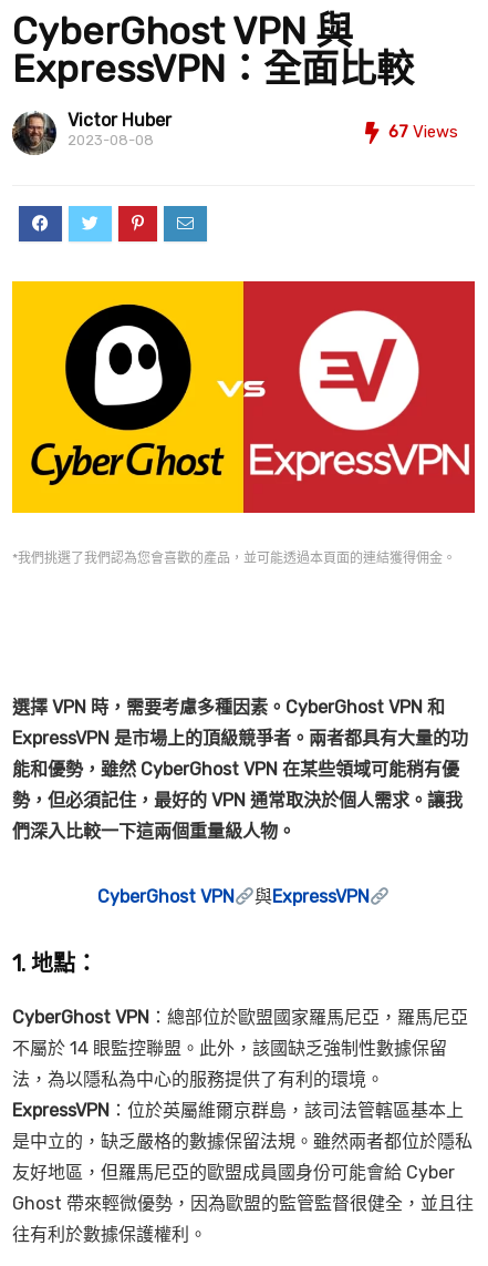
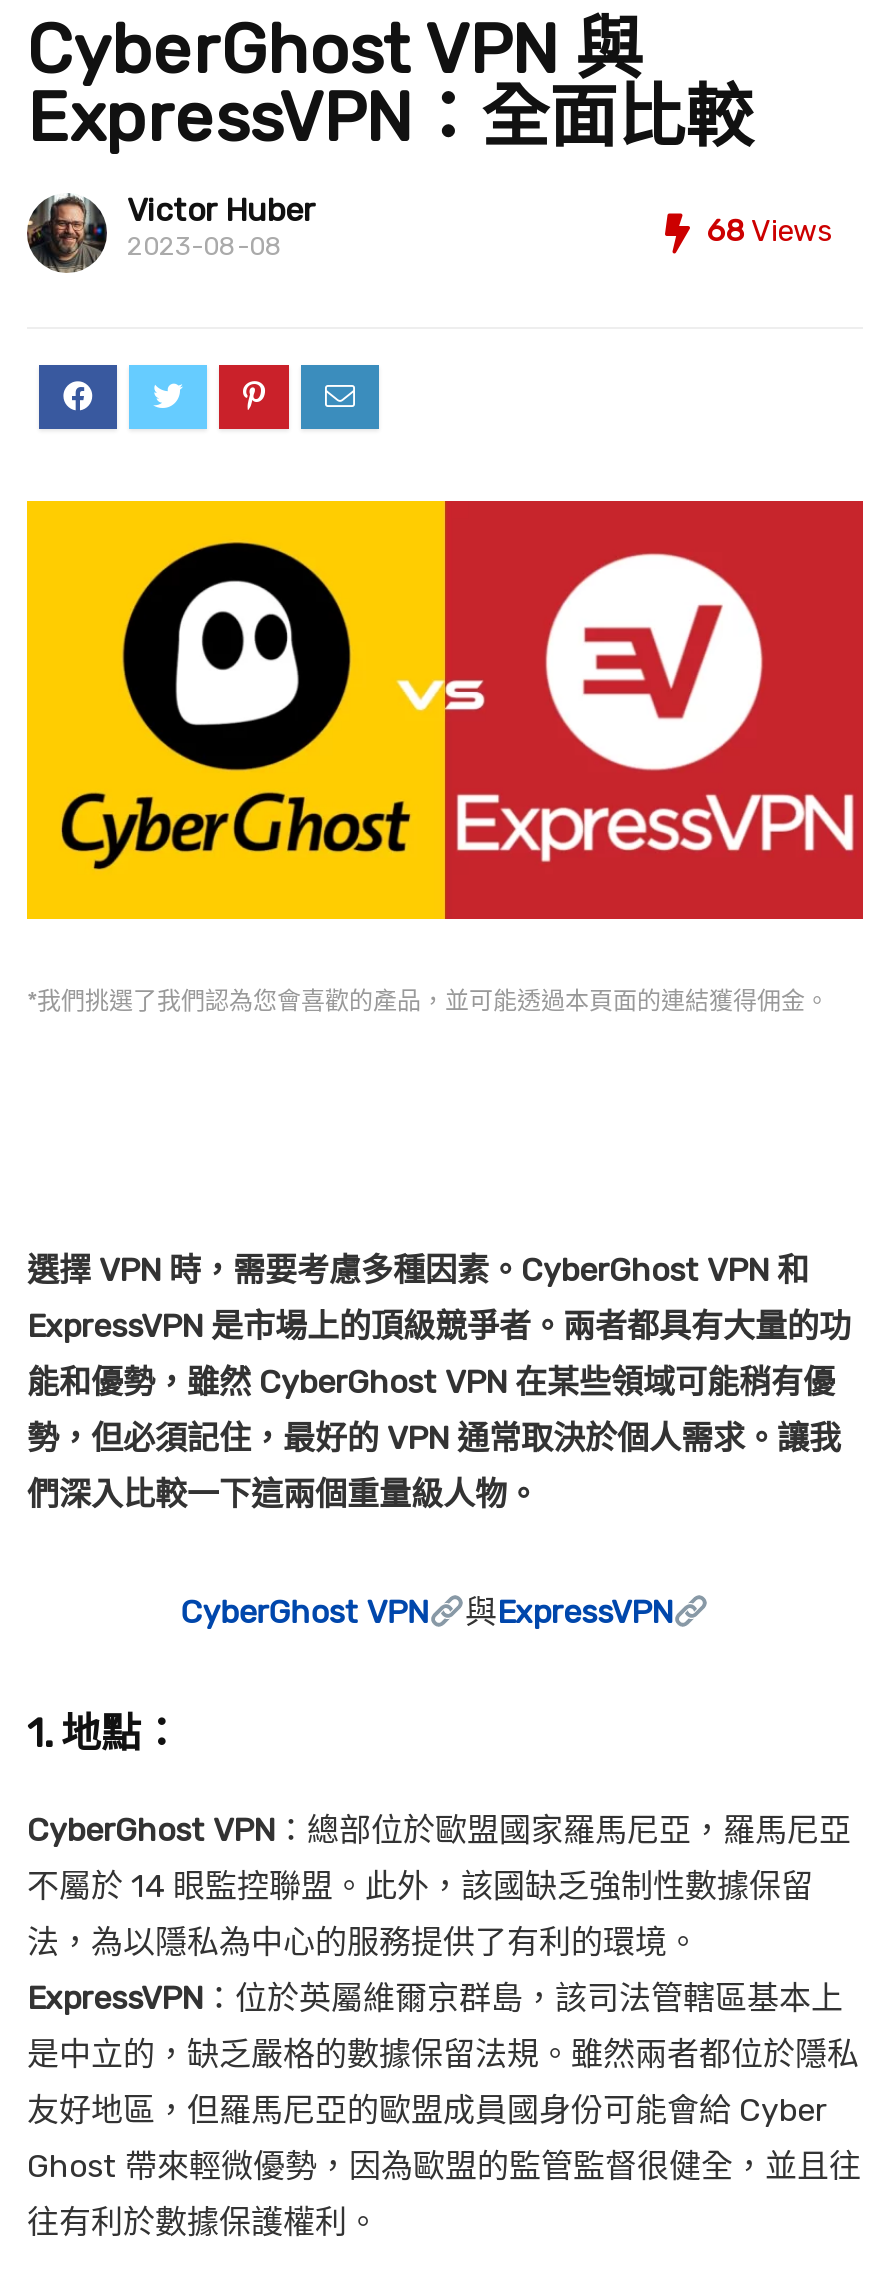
- 67 Views
+ 68 Views
